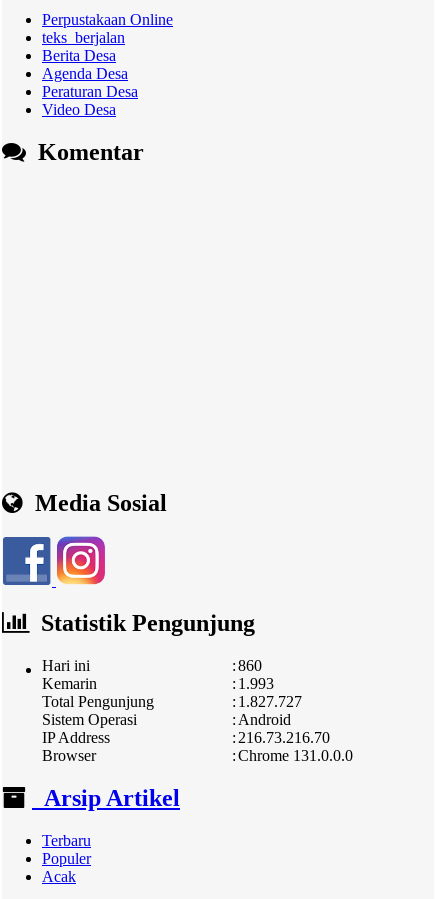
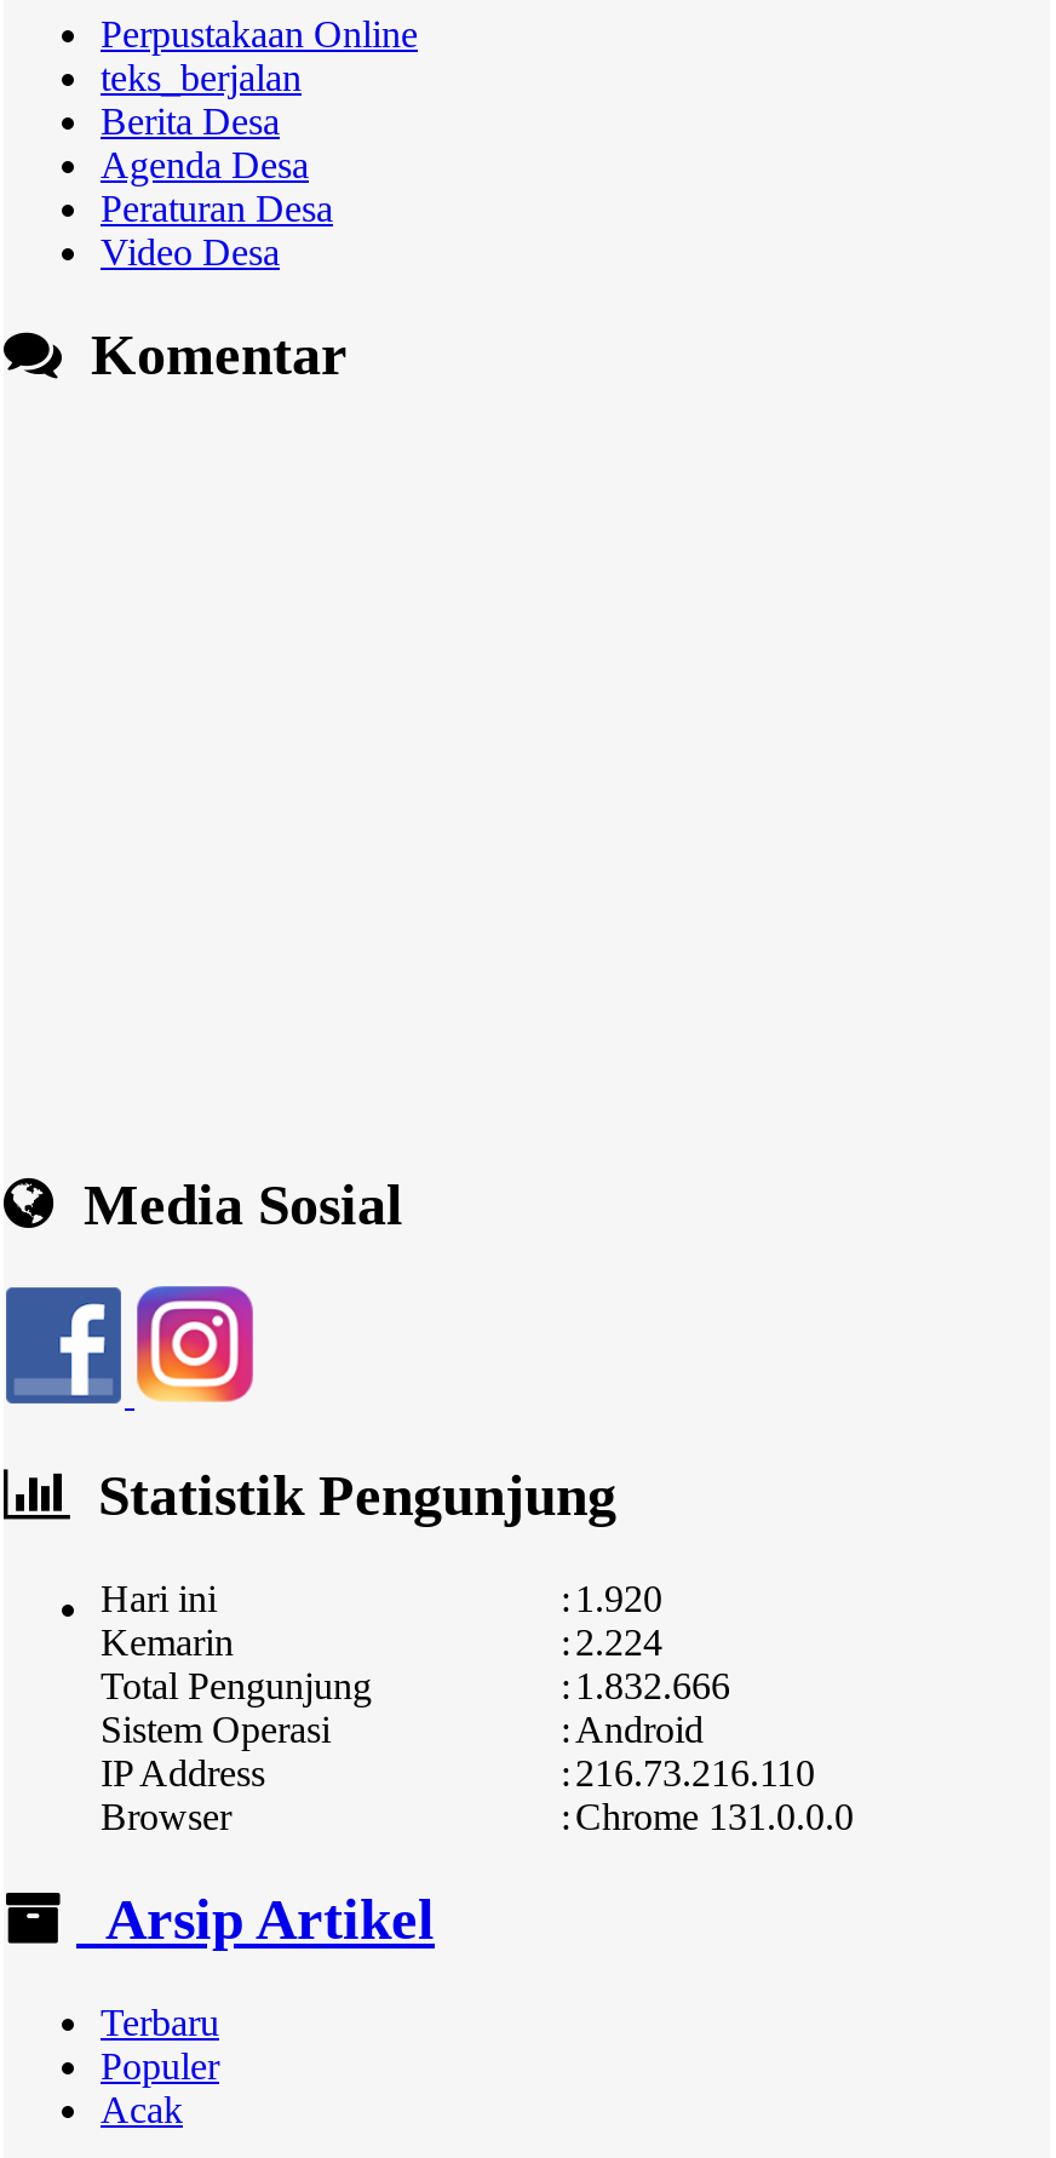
- : 860
+ : 1.920

- : 1.993
+ : 2.224

- : 1.827.727
+ : 1.832.666

- : 216.73.216.70
+ : 216.73.216.110
